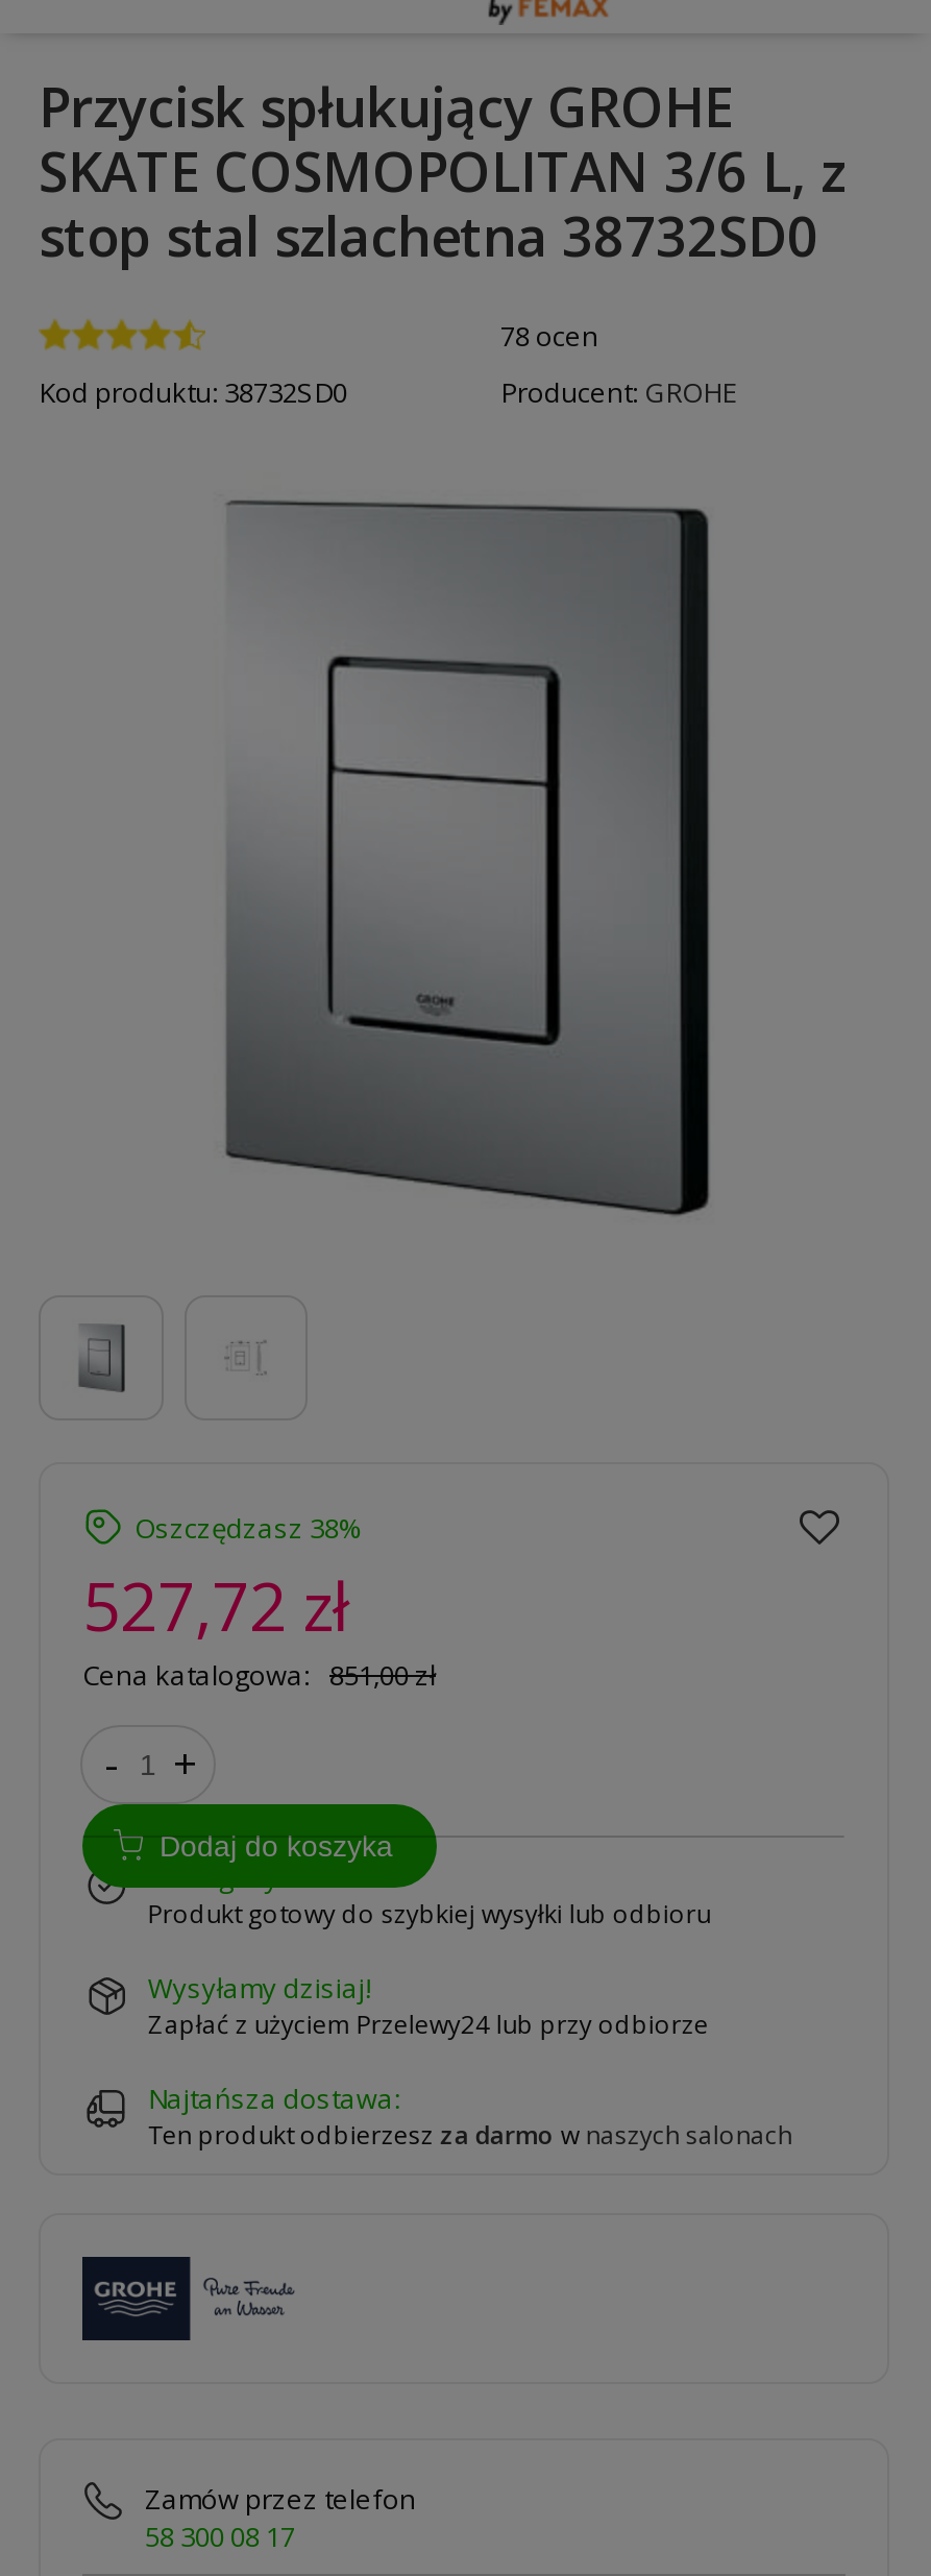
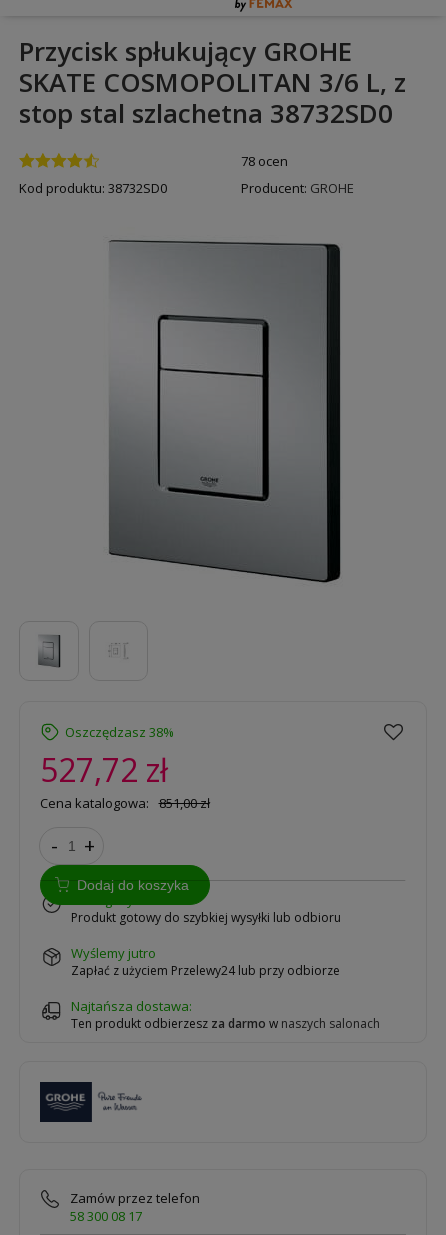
- wysyłamy dzisiaj!
+ wyślemy jutro
